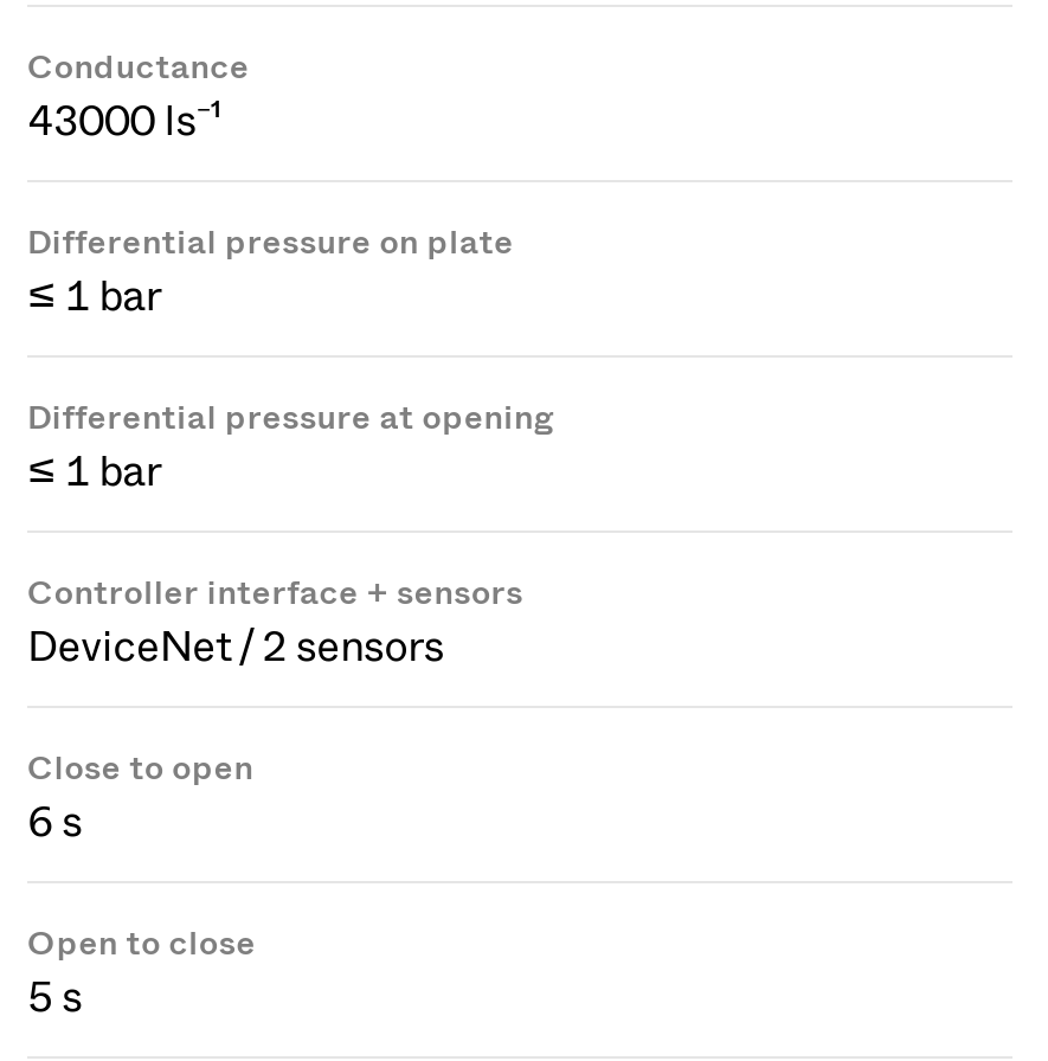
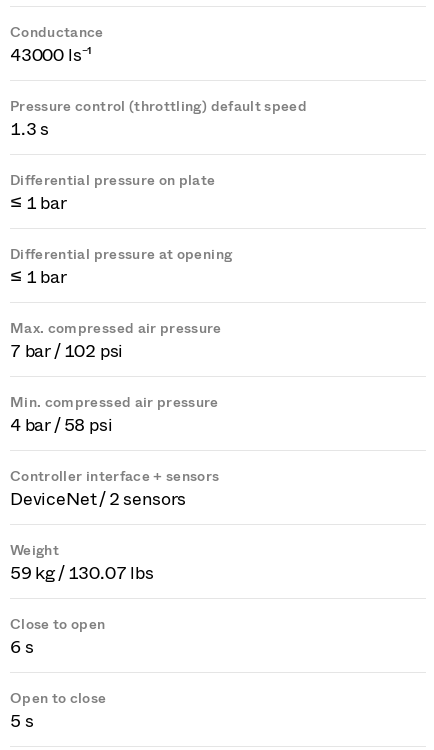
+ Pressure control (throttling) default speed
+ 1.3 s

+ Max. compressed air pressure
+ 7 bar / 102 psi
+ Min. compressed air pressure
+ 4 bar / 58 psi

+ Weight
+ 59 kg / 130.07 lbs
